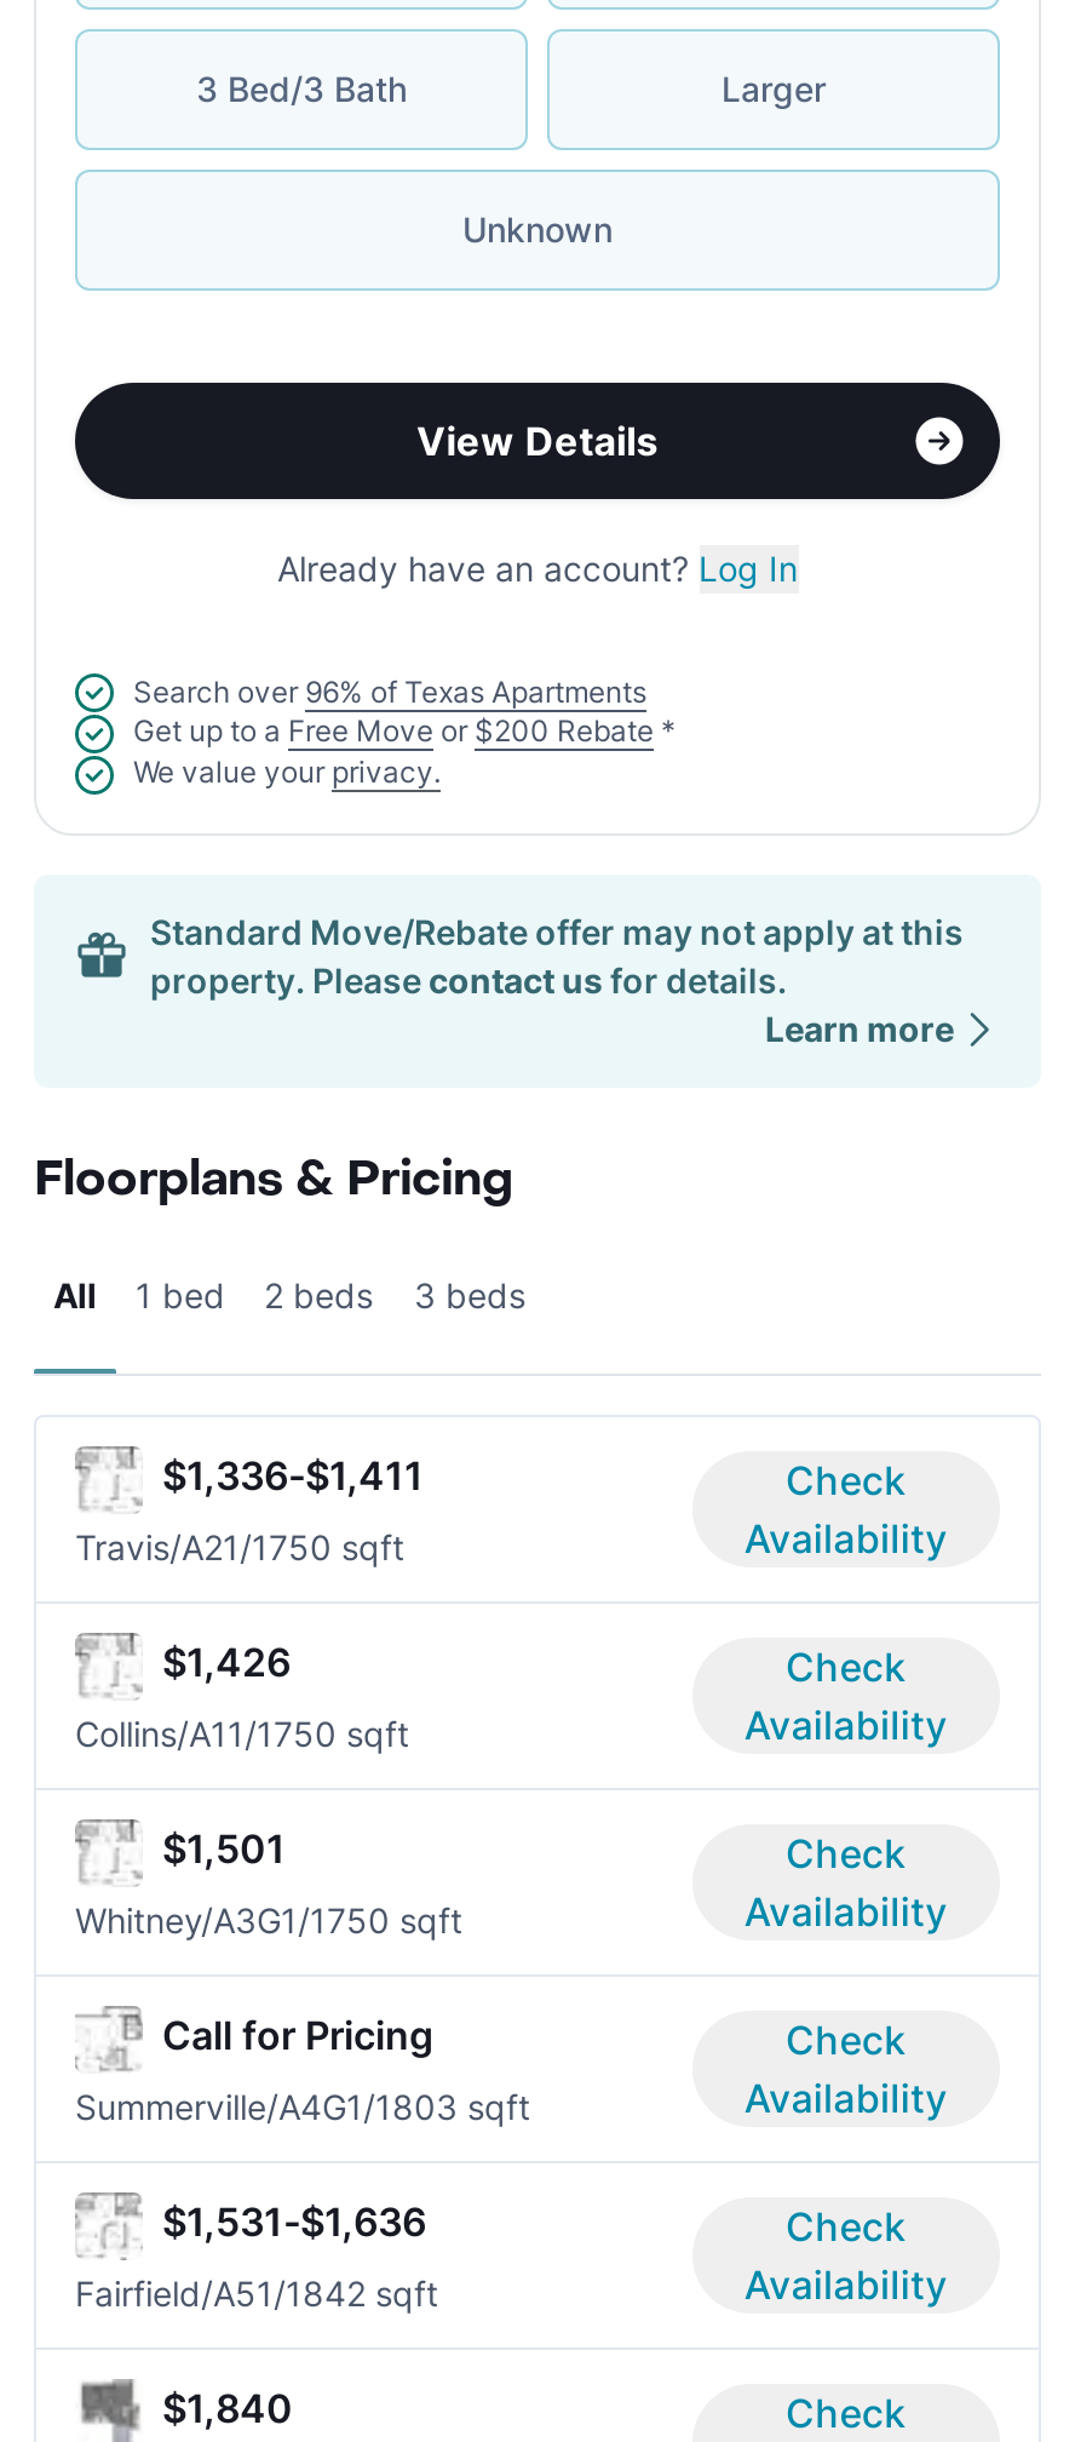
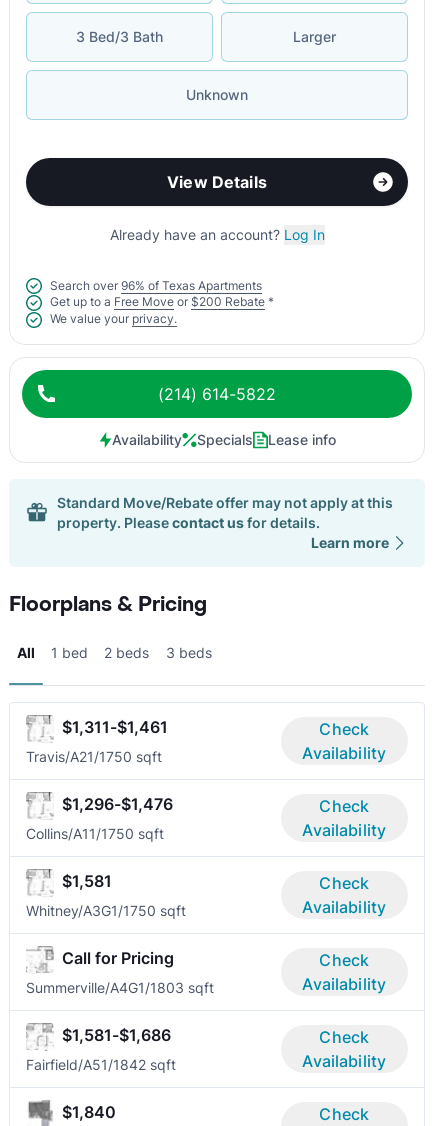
+ (214) 614-5822
+ Availability
+ Specials
+ Lease info

- $1,336-$1,411
+ $1,311-$1,461

- $1,426
+ $1,296-$1,476

- $1,501
+ $1,581

- $1,531-$1,636
+ $1,581-$1,686
